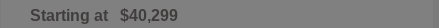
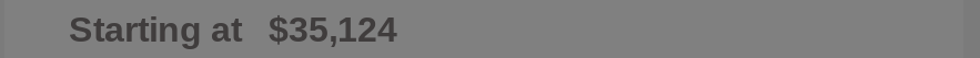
- Starting at $40,299
+ Starting at $35,124
